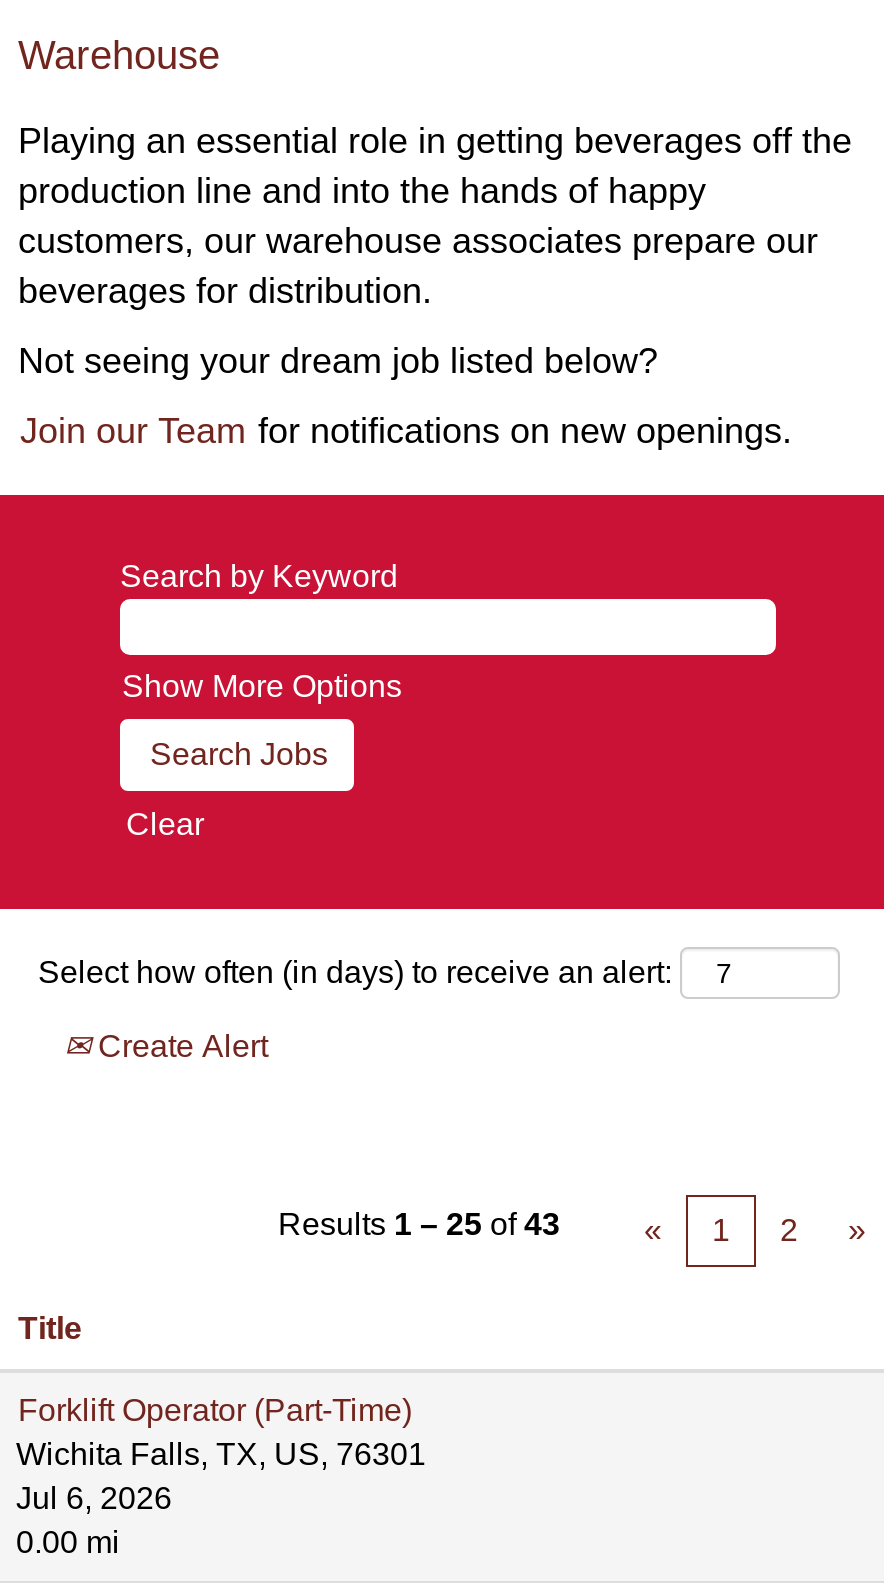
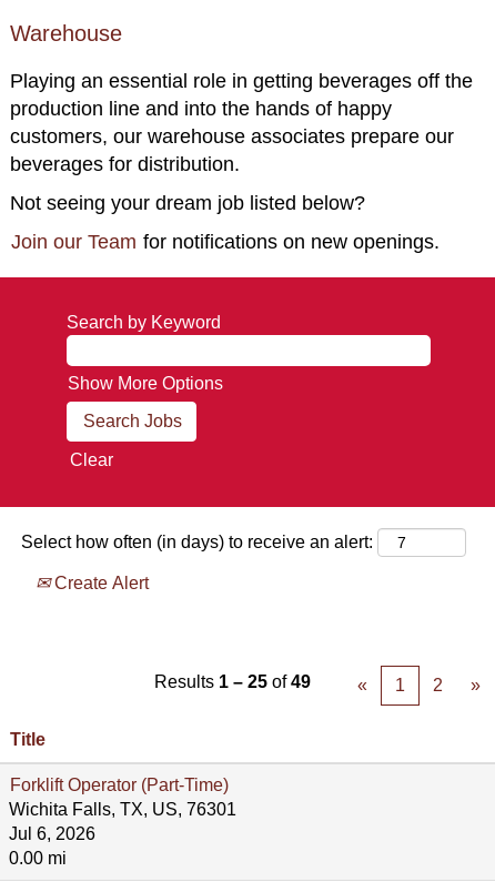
- Results 1 – 25 of 43
+ Results 1 – 25 of 49
